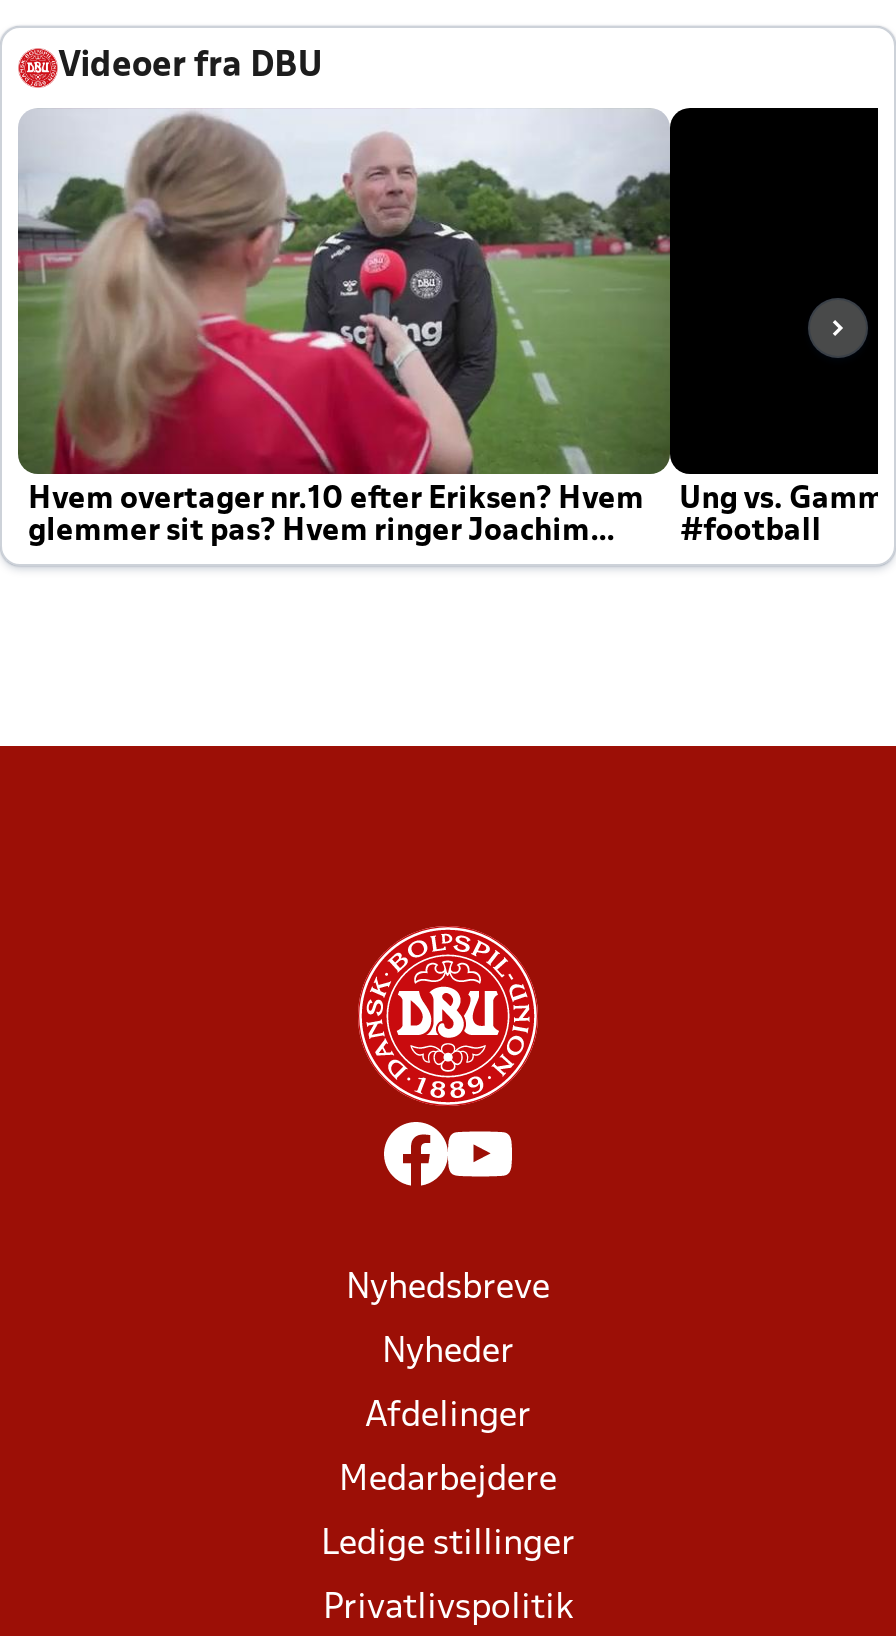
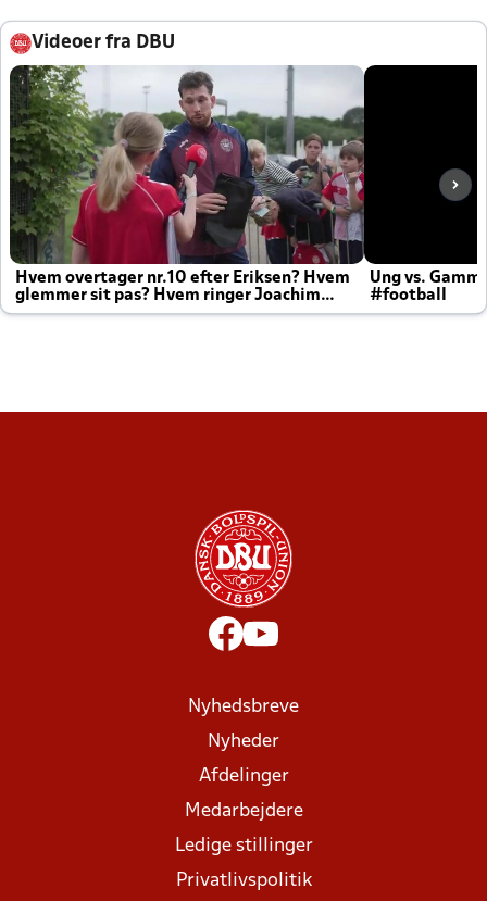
- [image]
+ [image]
